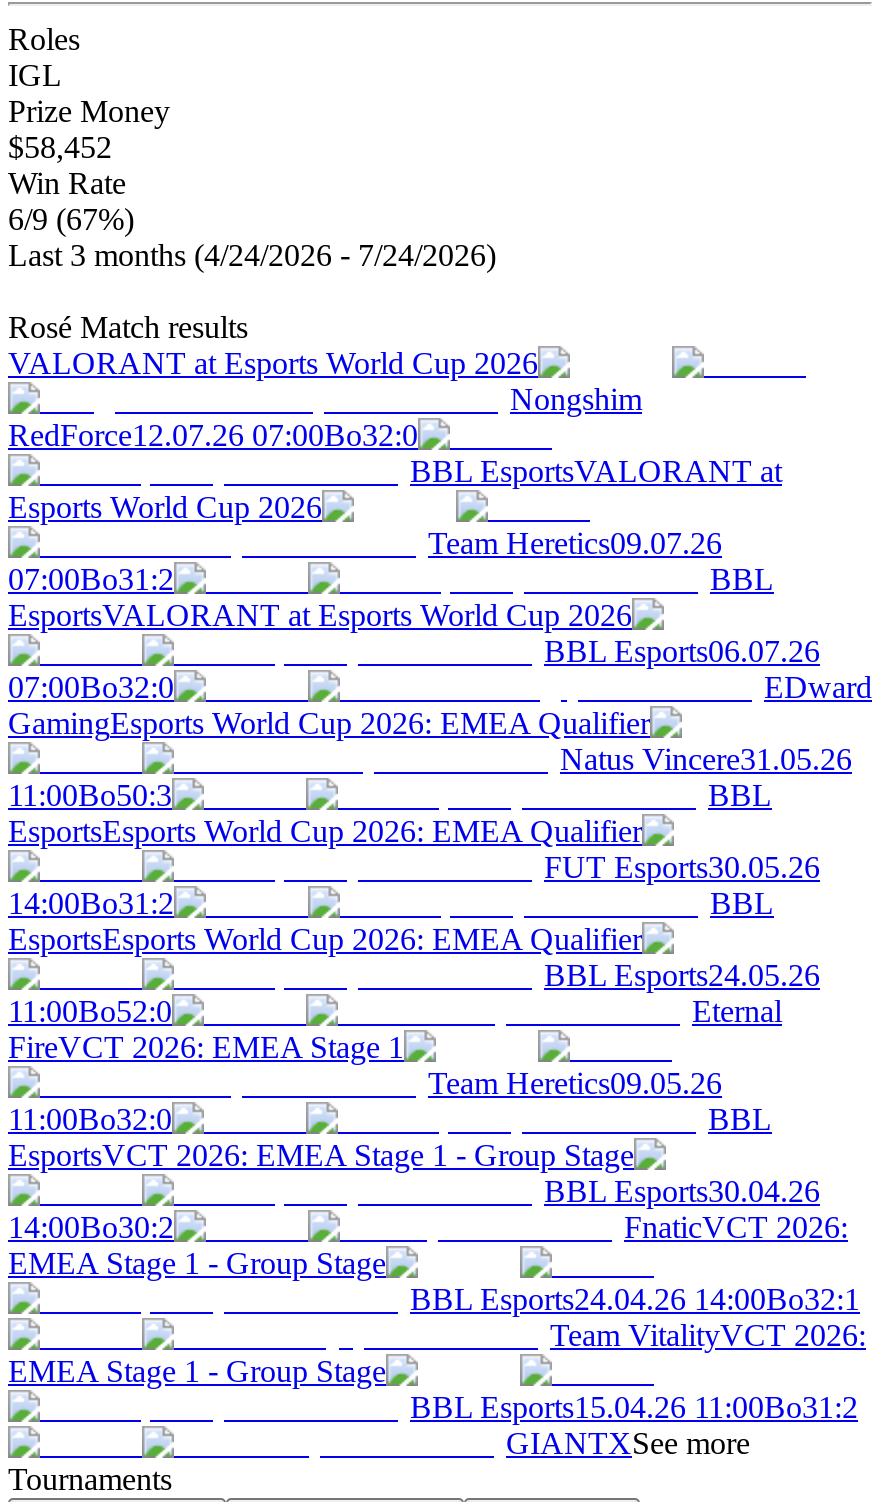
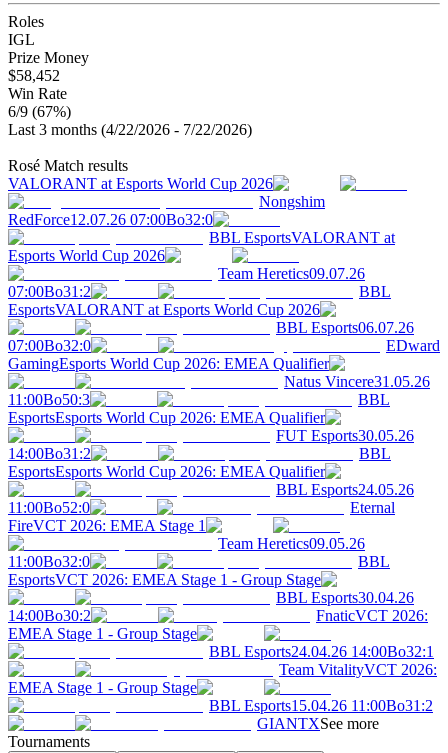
- Last 3 months (4/24/2026 - 7/24/2026)
+ Last 3 months (4/22/2026 - 7/22/2026)
